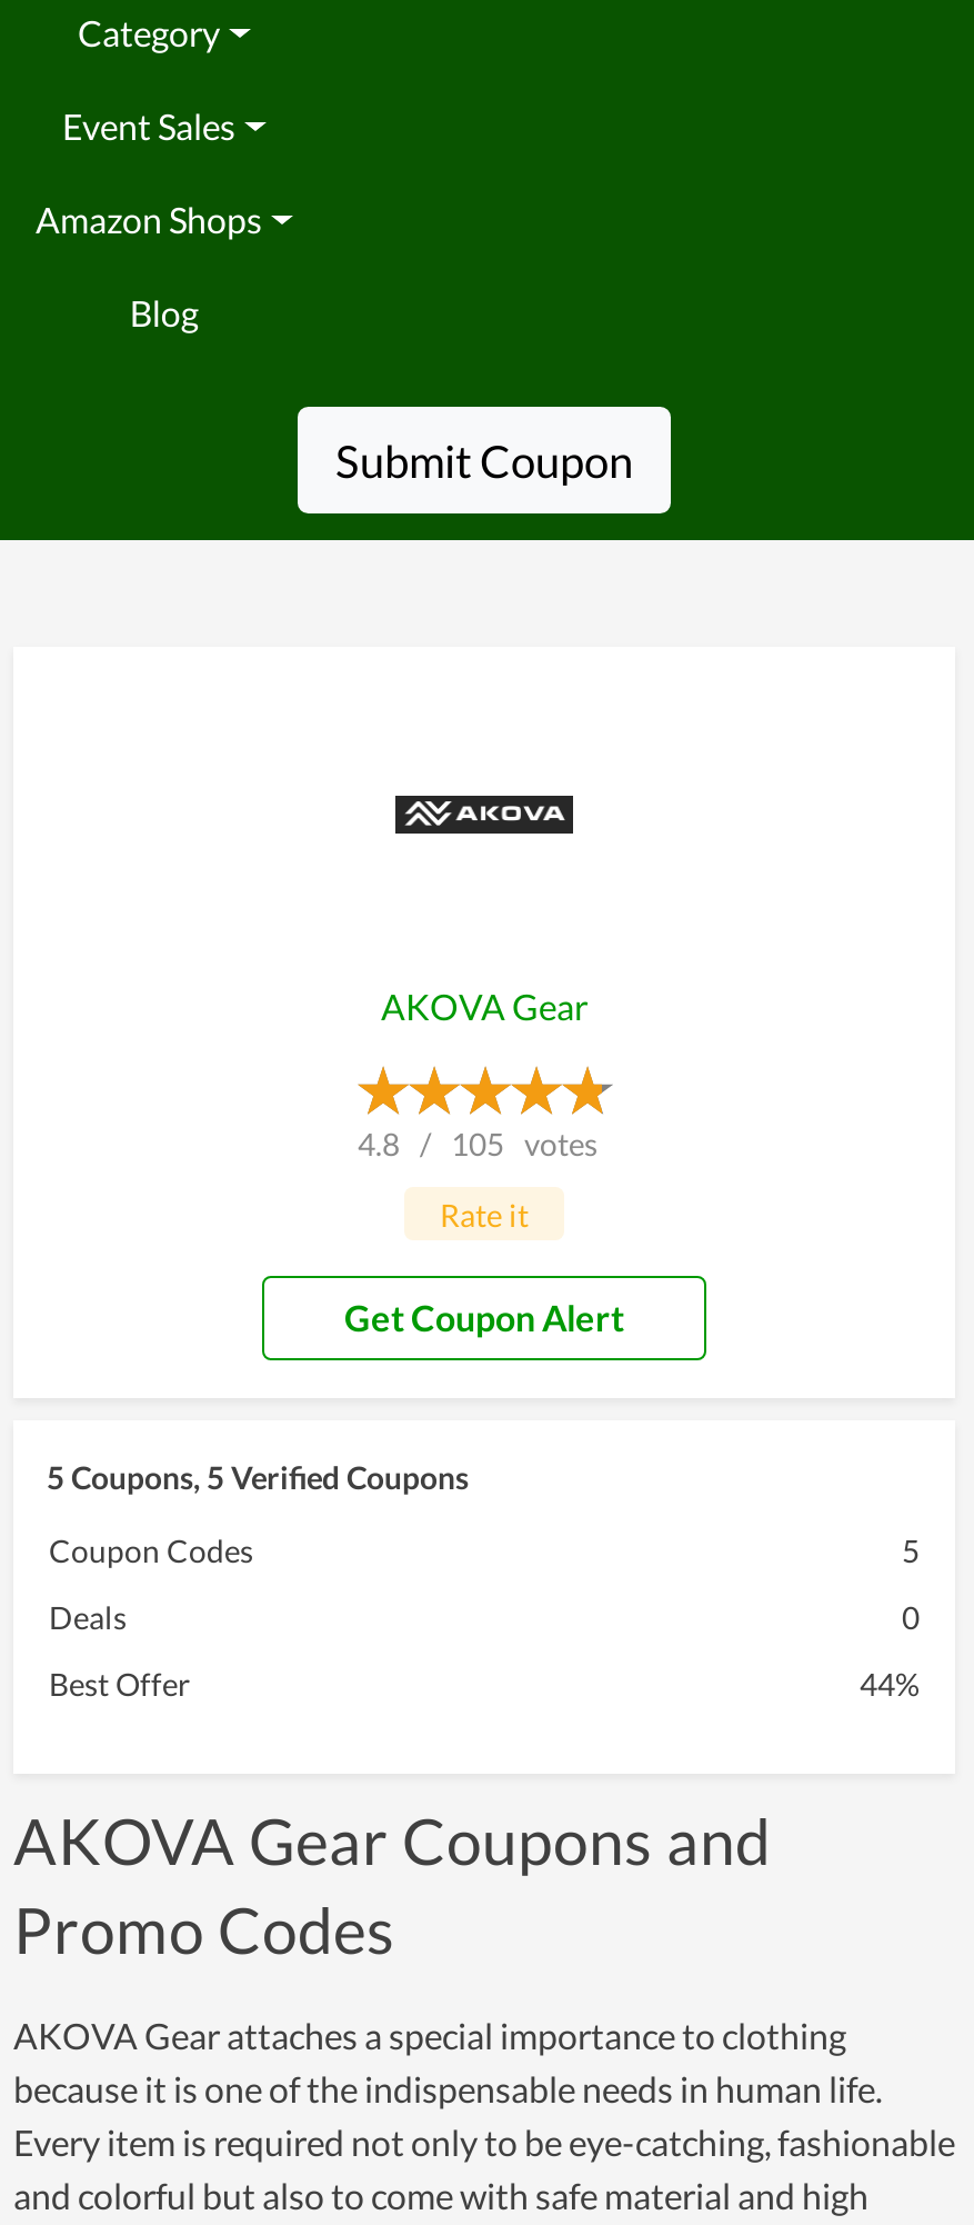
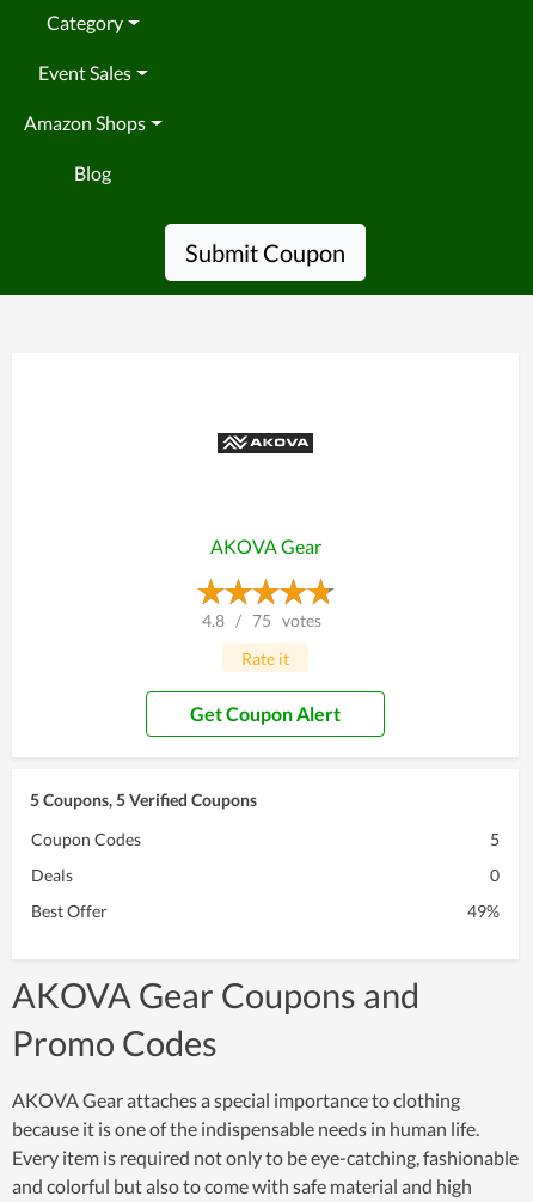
- 4.8 / 105 votes
+ 4.8 / 75 votes

- 44%
+ 49%
